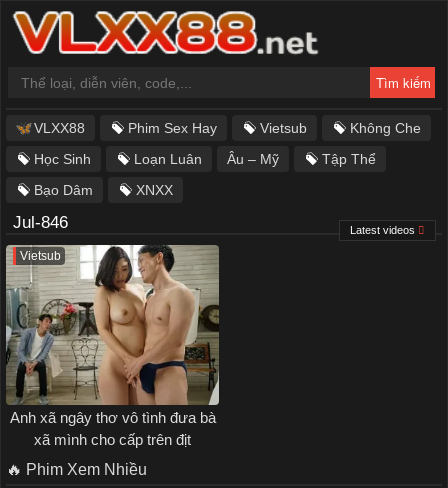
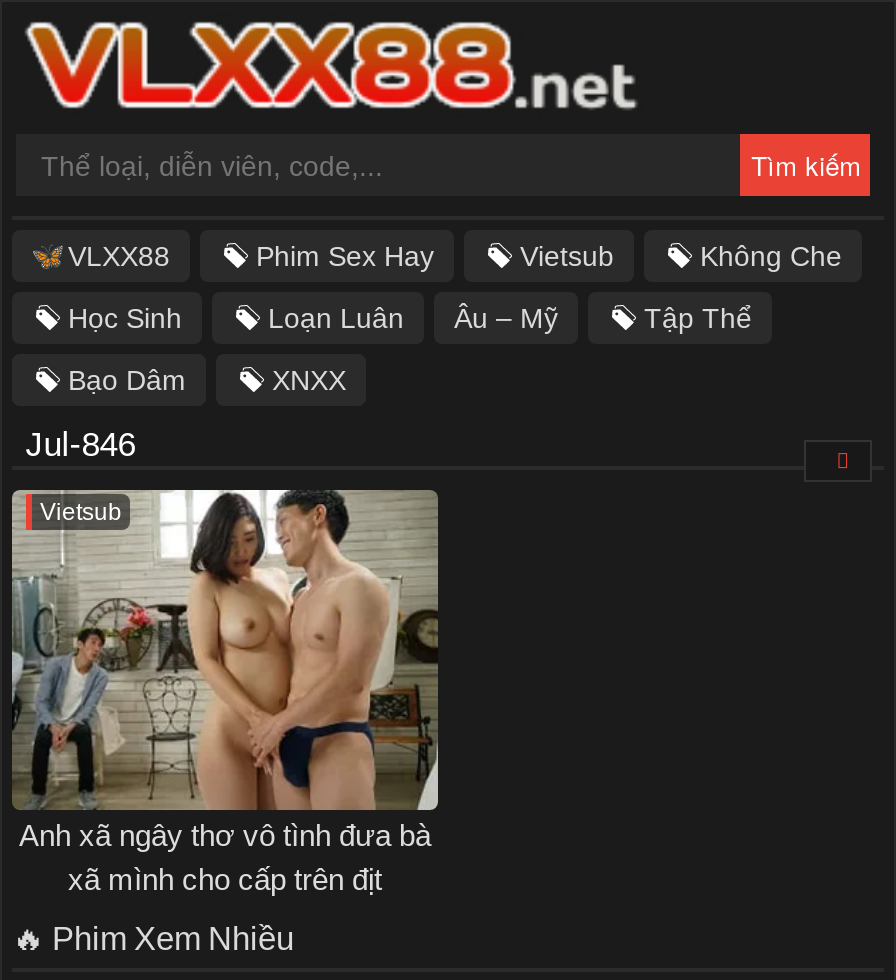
- Latest videos
